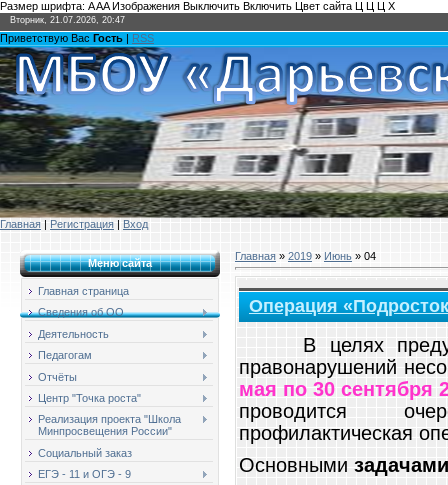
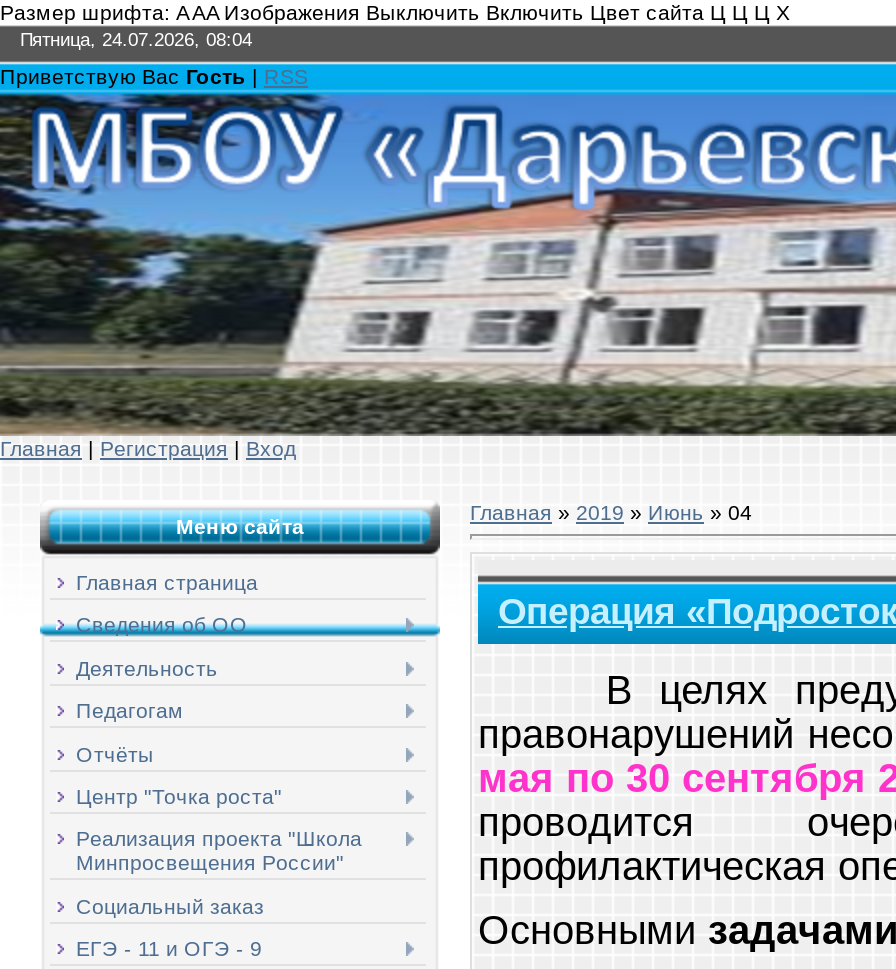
- Вторник, 21.07.2026, 20:47
+ Пятница, 24.07.2026, 08:04
